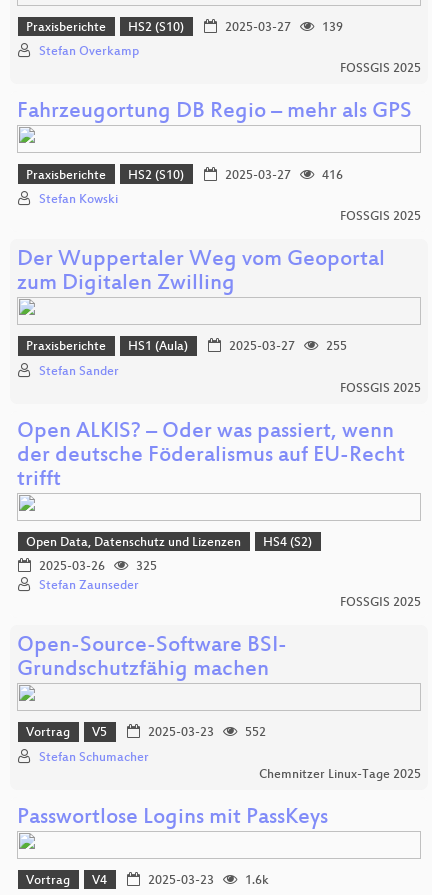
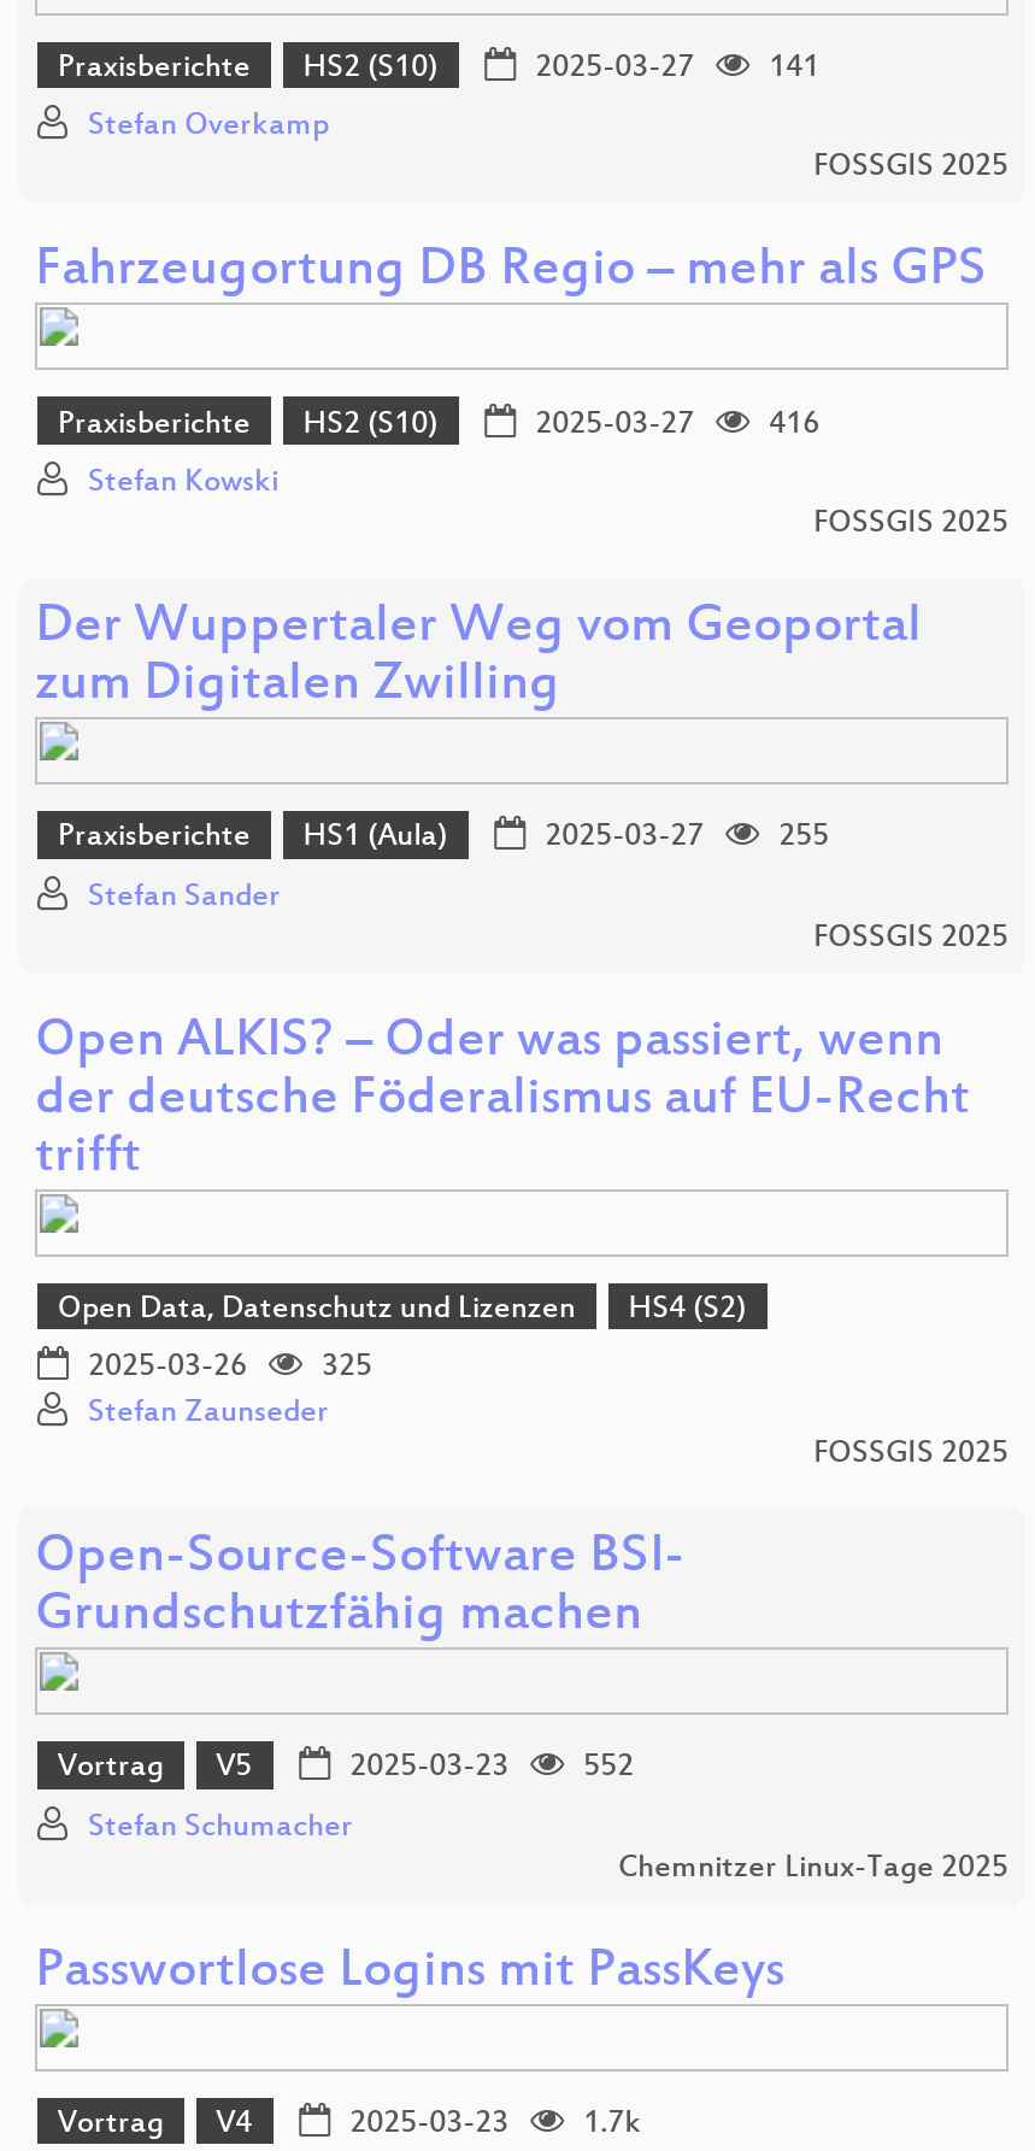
- 2025-03-27 139
+ 2025-03-27 141

- 2025-03-23 1.6k
+ 2025-03-23 1.7k
